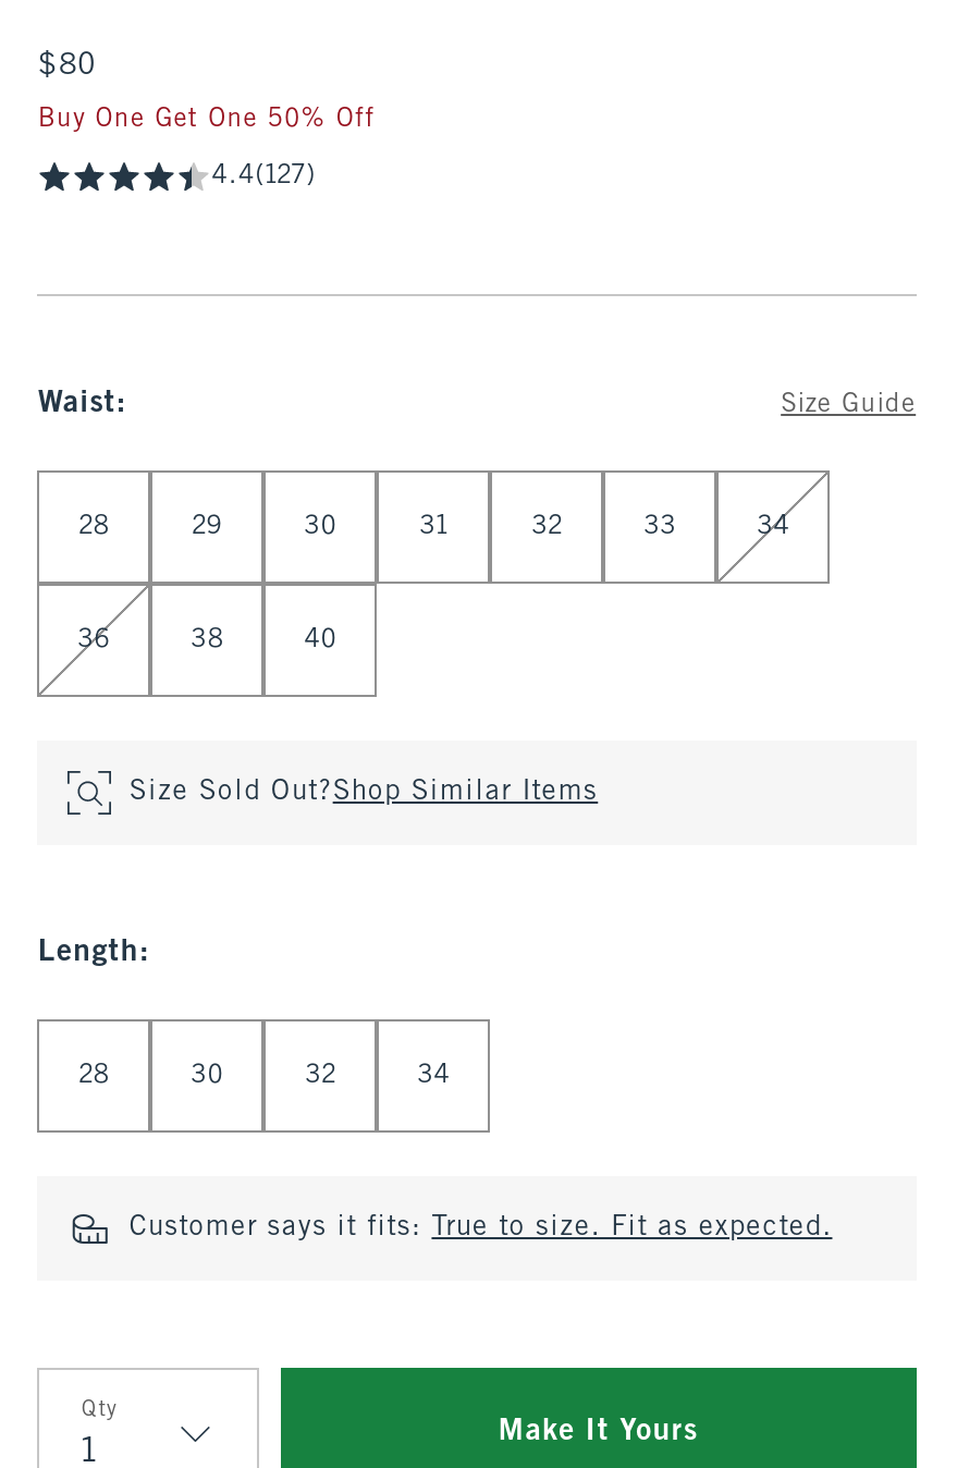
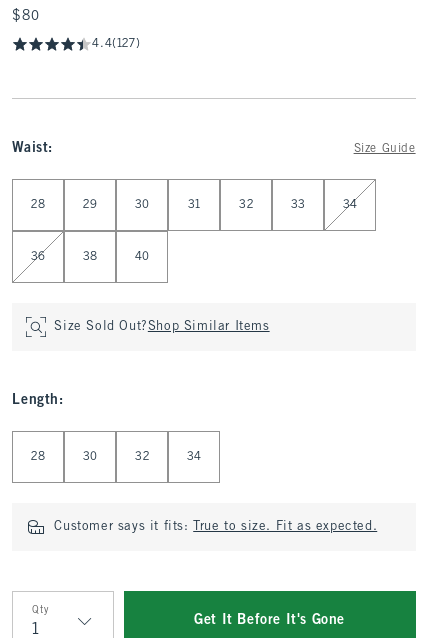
- Buy One Get One 50% Off

- Make It Yours
+ Get It Before It's Gone
